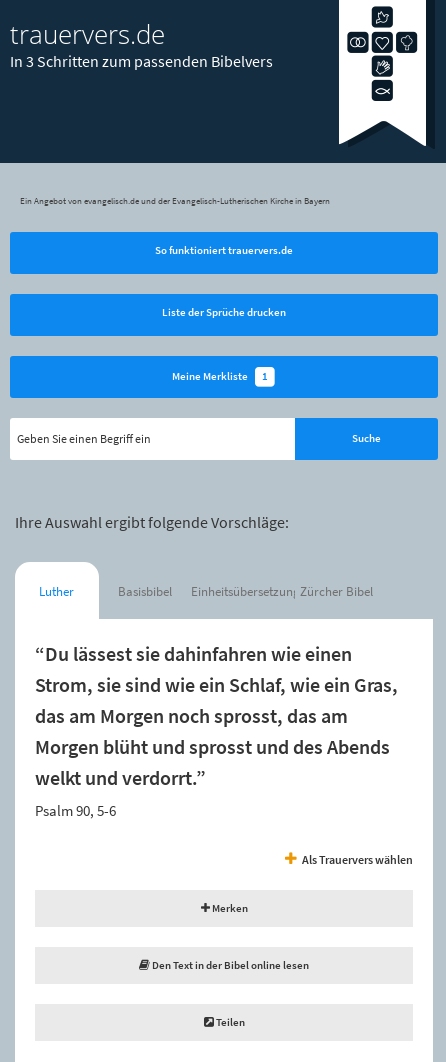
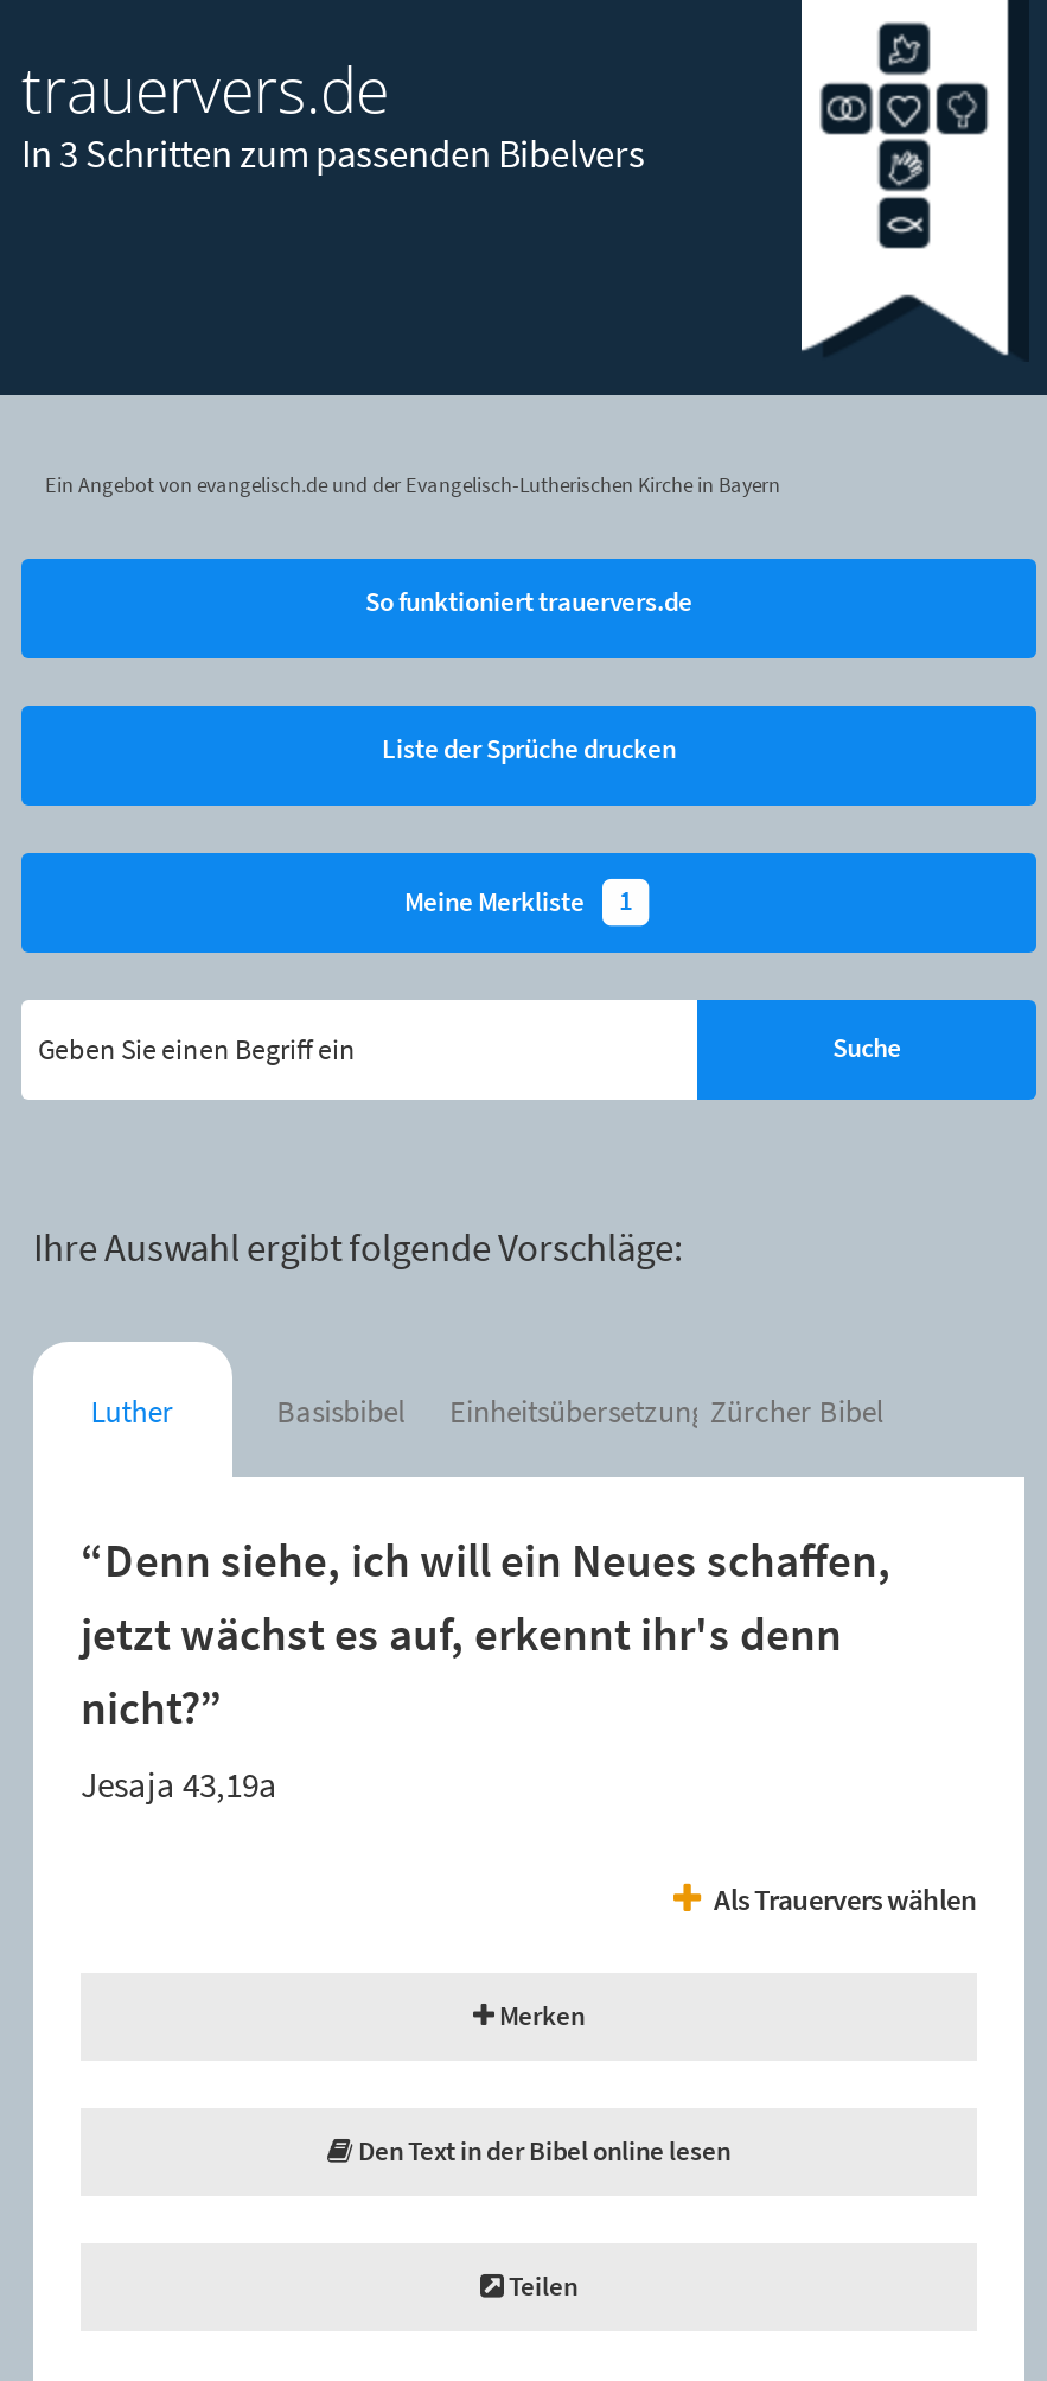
- “Du lässest sie dahinfahren wie einen
- Strom, sie sind wie ein Schlaf, wie ein Gras,
- das am Morgen noch sprosst, das am
- Morgen blüht und sprosst und des Abends
- welkt und verdorrt.”
+ “Denn siehe, ich will ein Neues schaffen,
+ jetzt wächst es auf, erkennt ihr's denn
+ nicht?”

- Psalm 90, 5-6
+ Jesaja 43,19a
